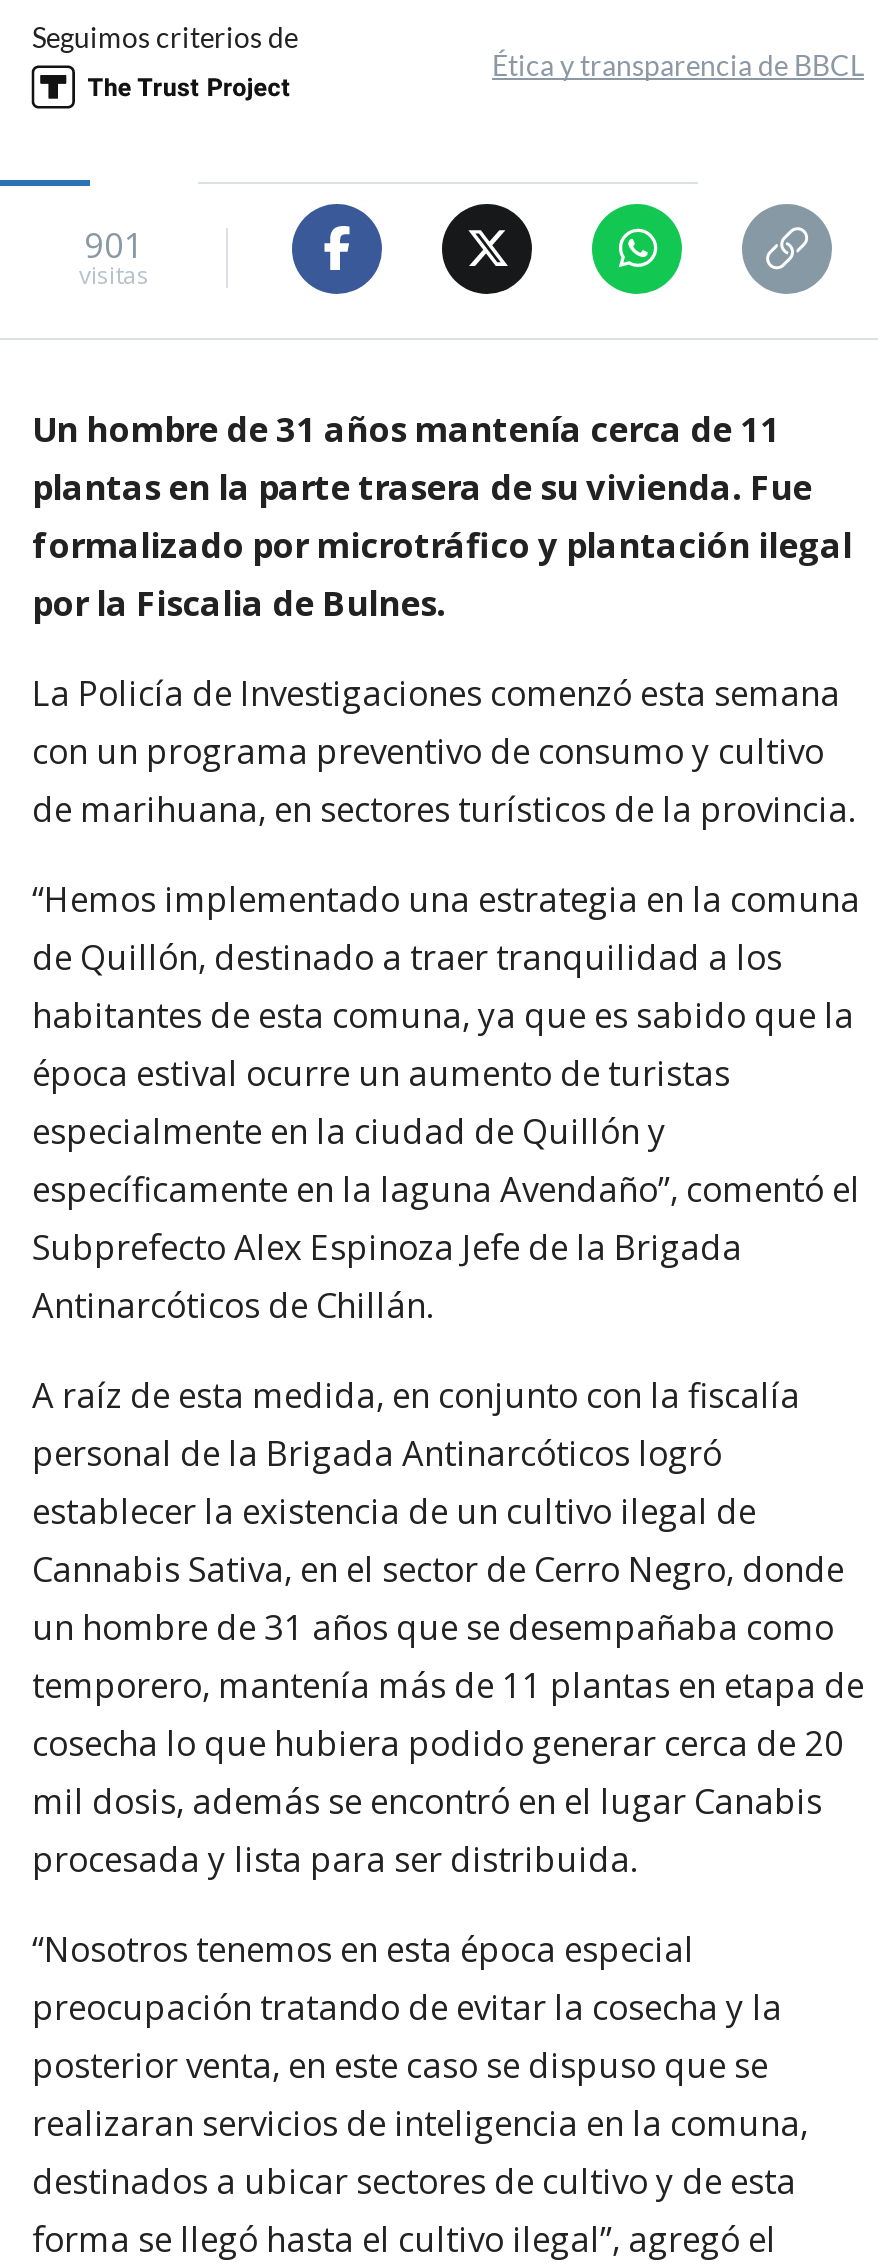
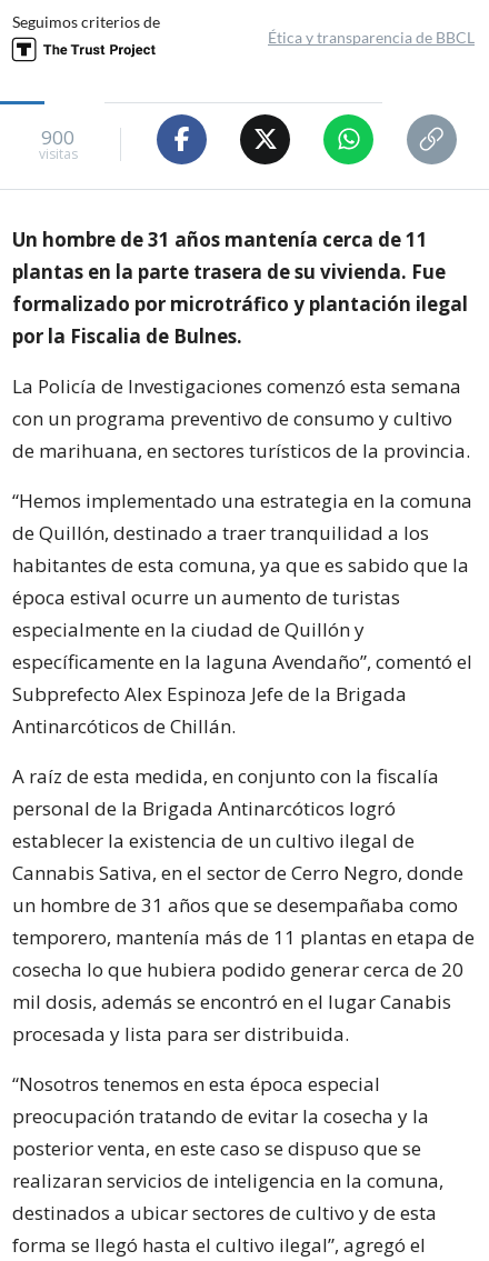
- 901
+ 900
